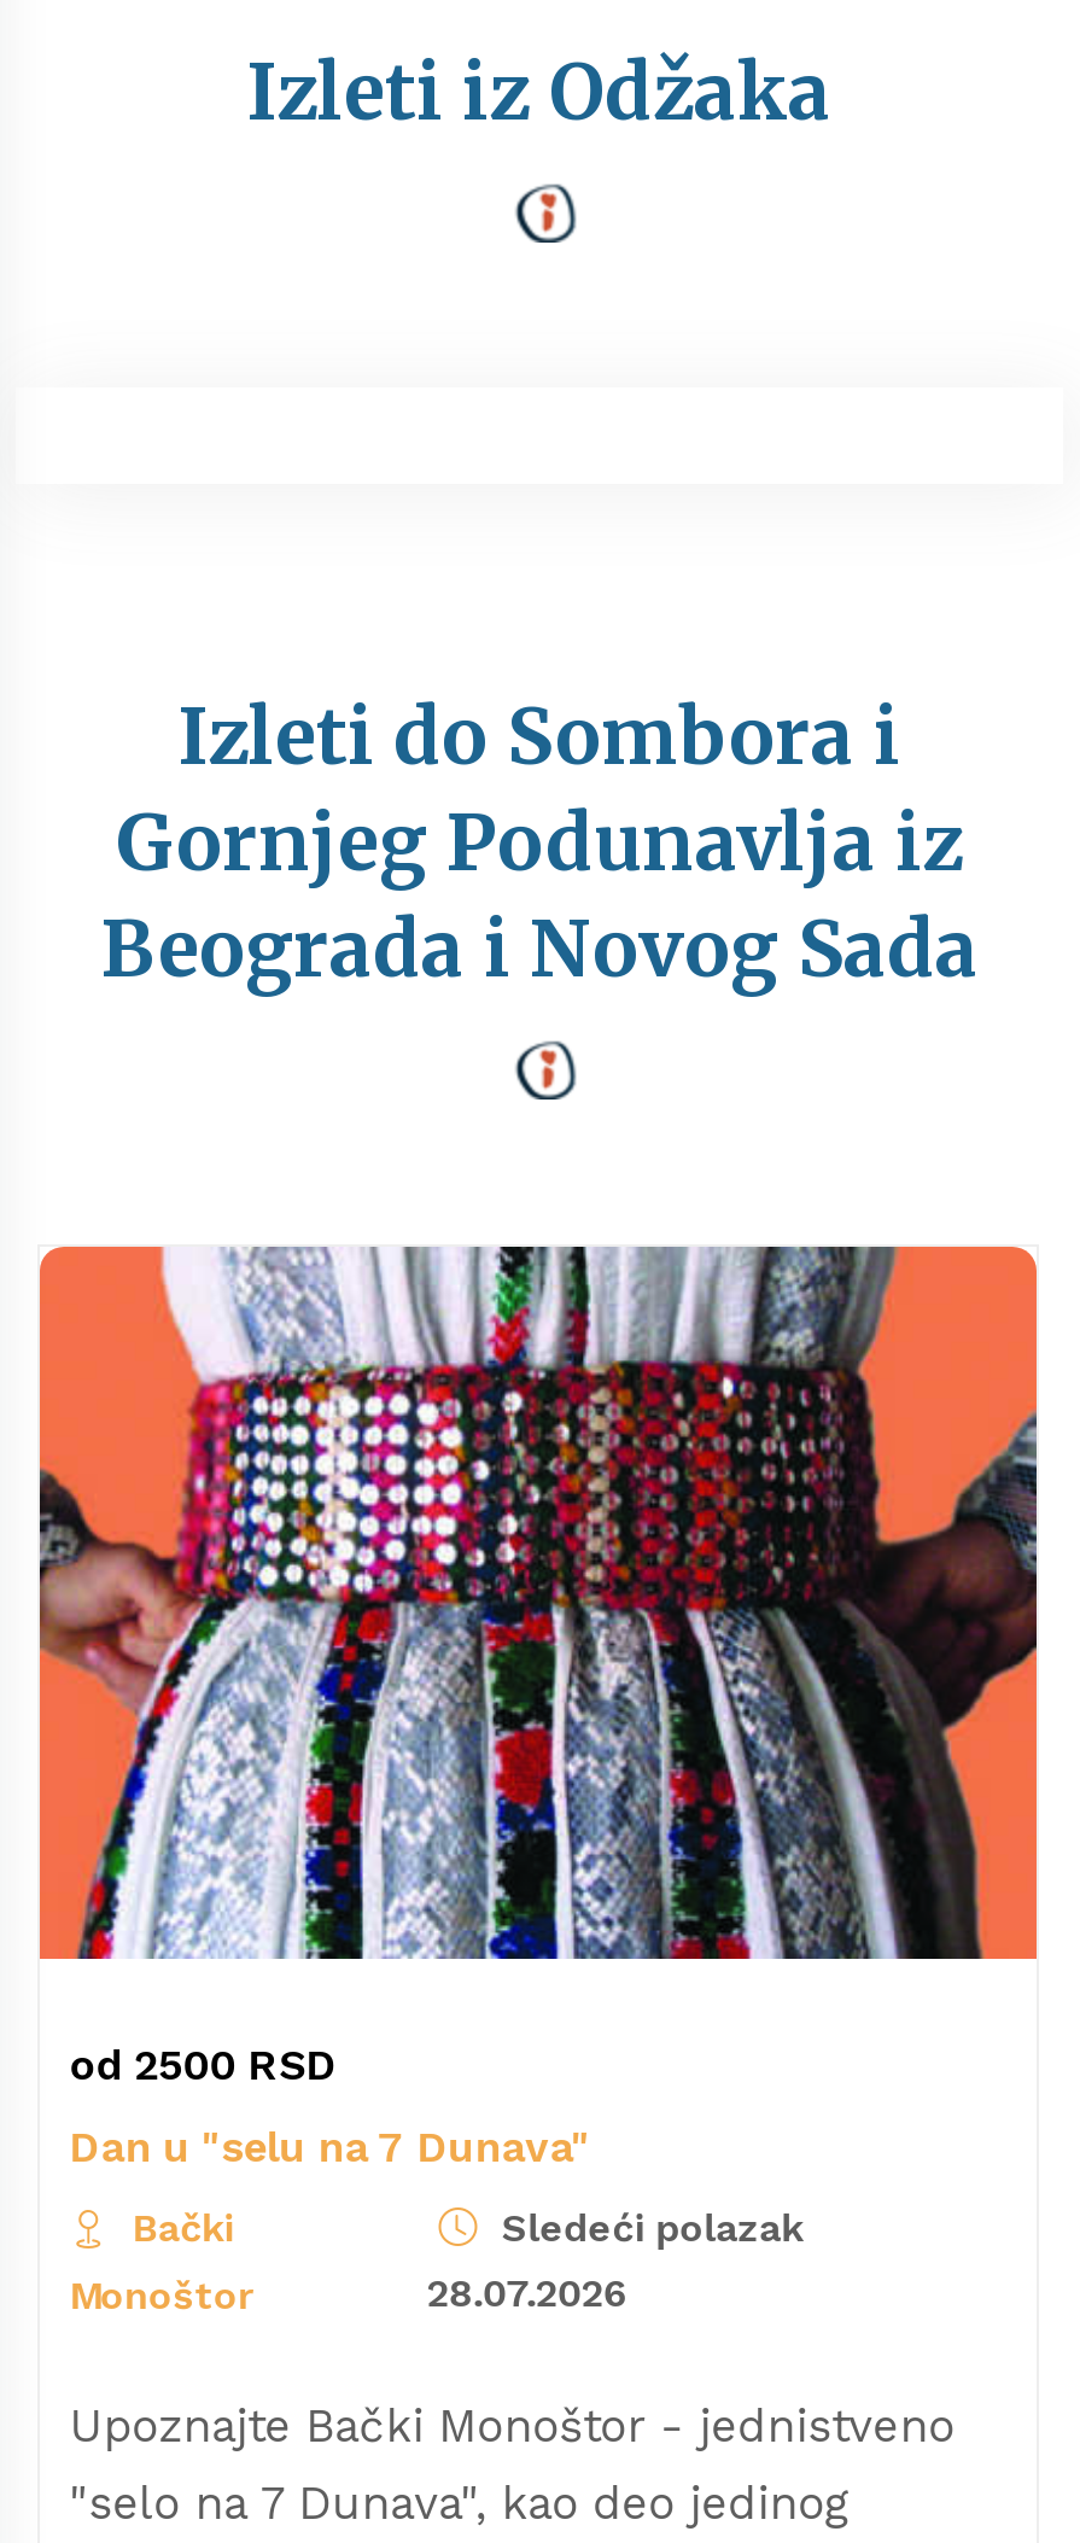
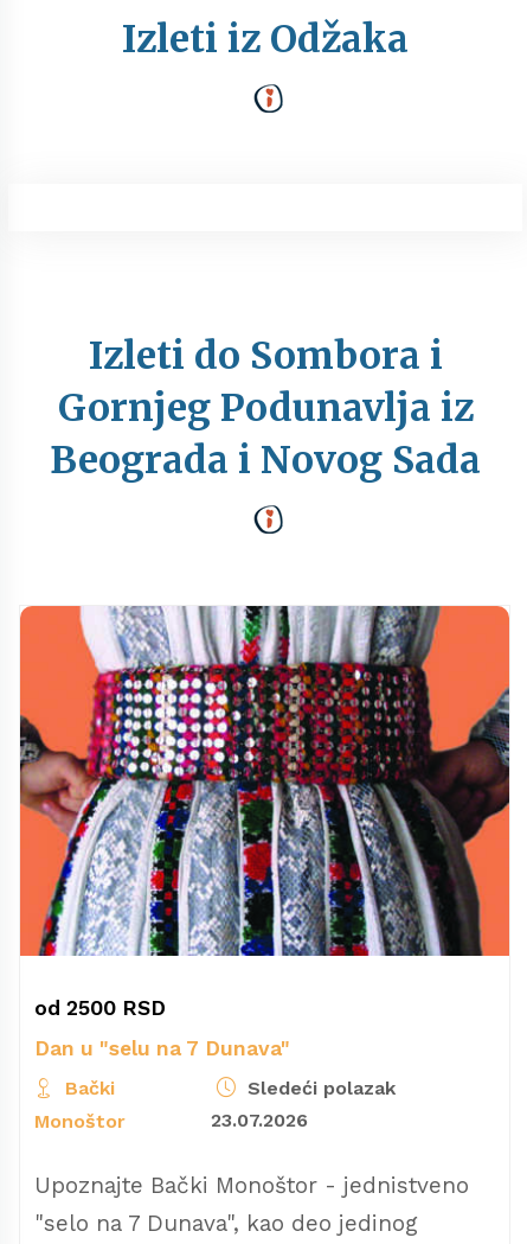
- 28.07.2026
+ 23.07.2026
